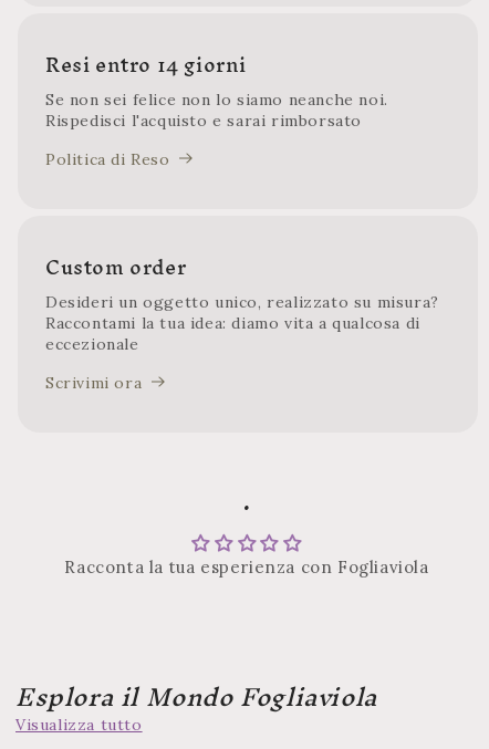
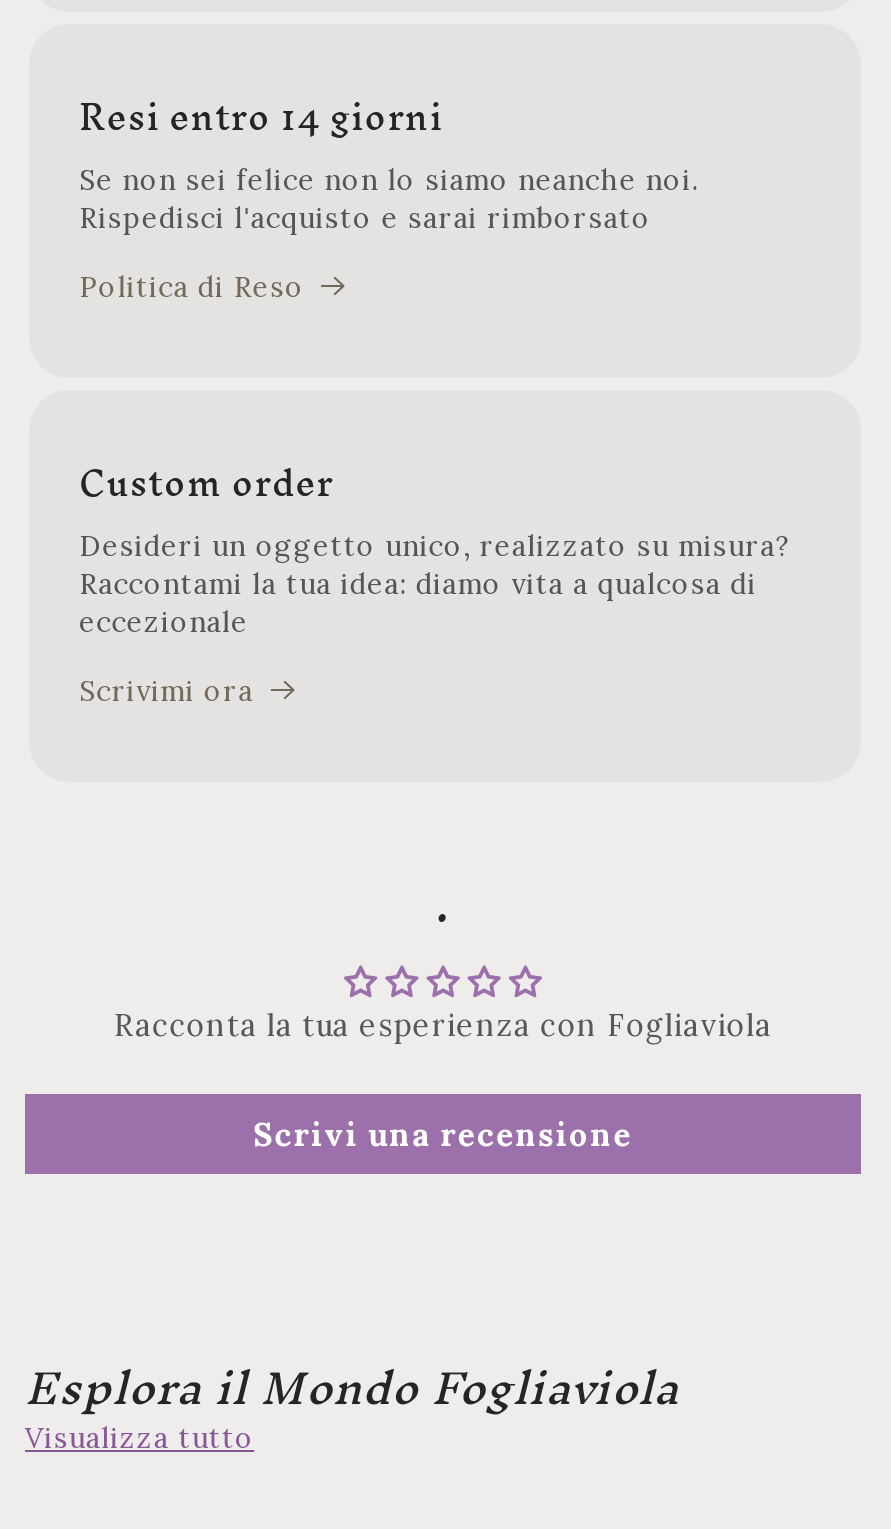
+ Scrivi una recensione
